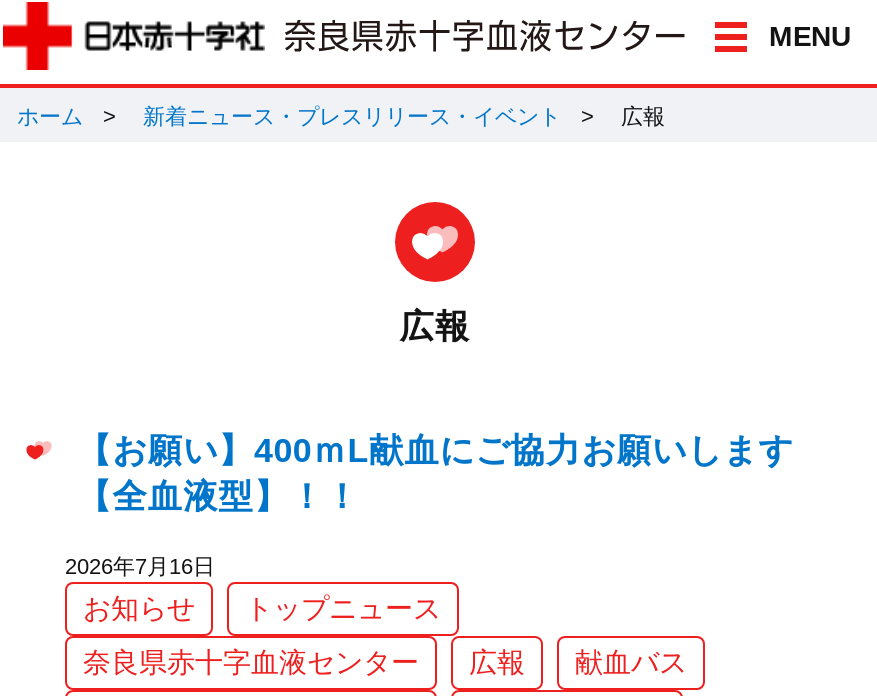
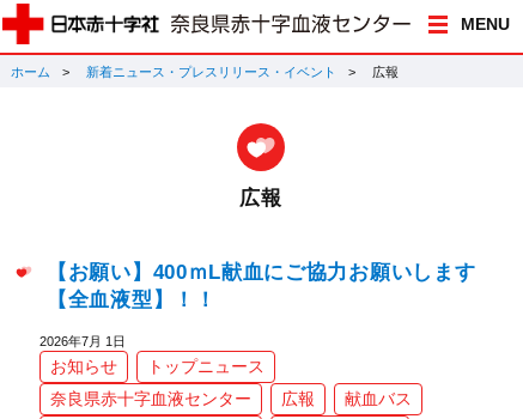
- 2026年7月16日
+ 2026年7月 1日
